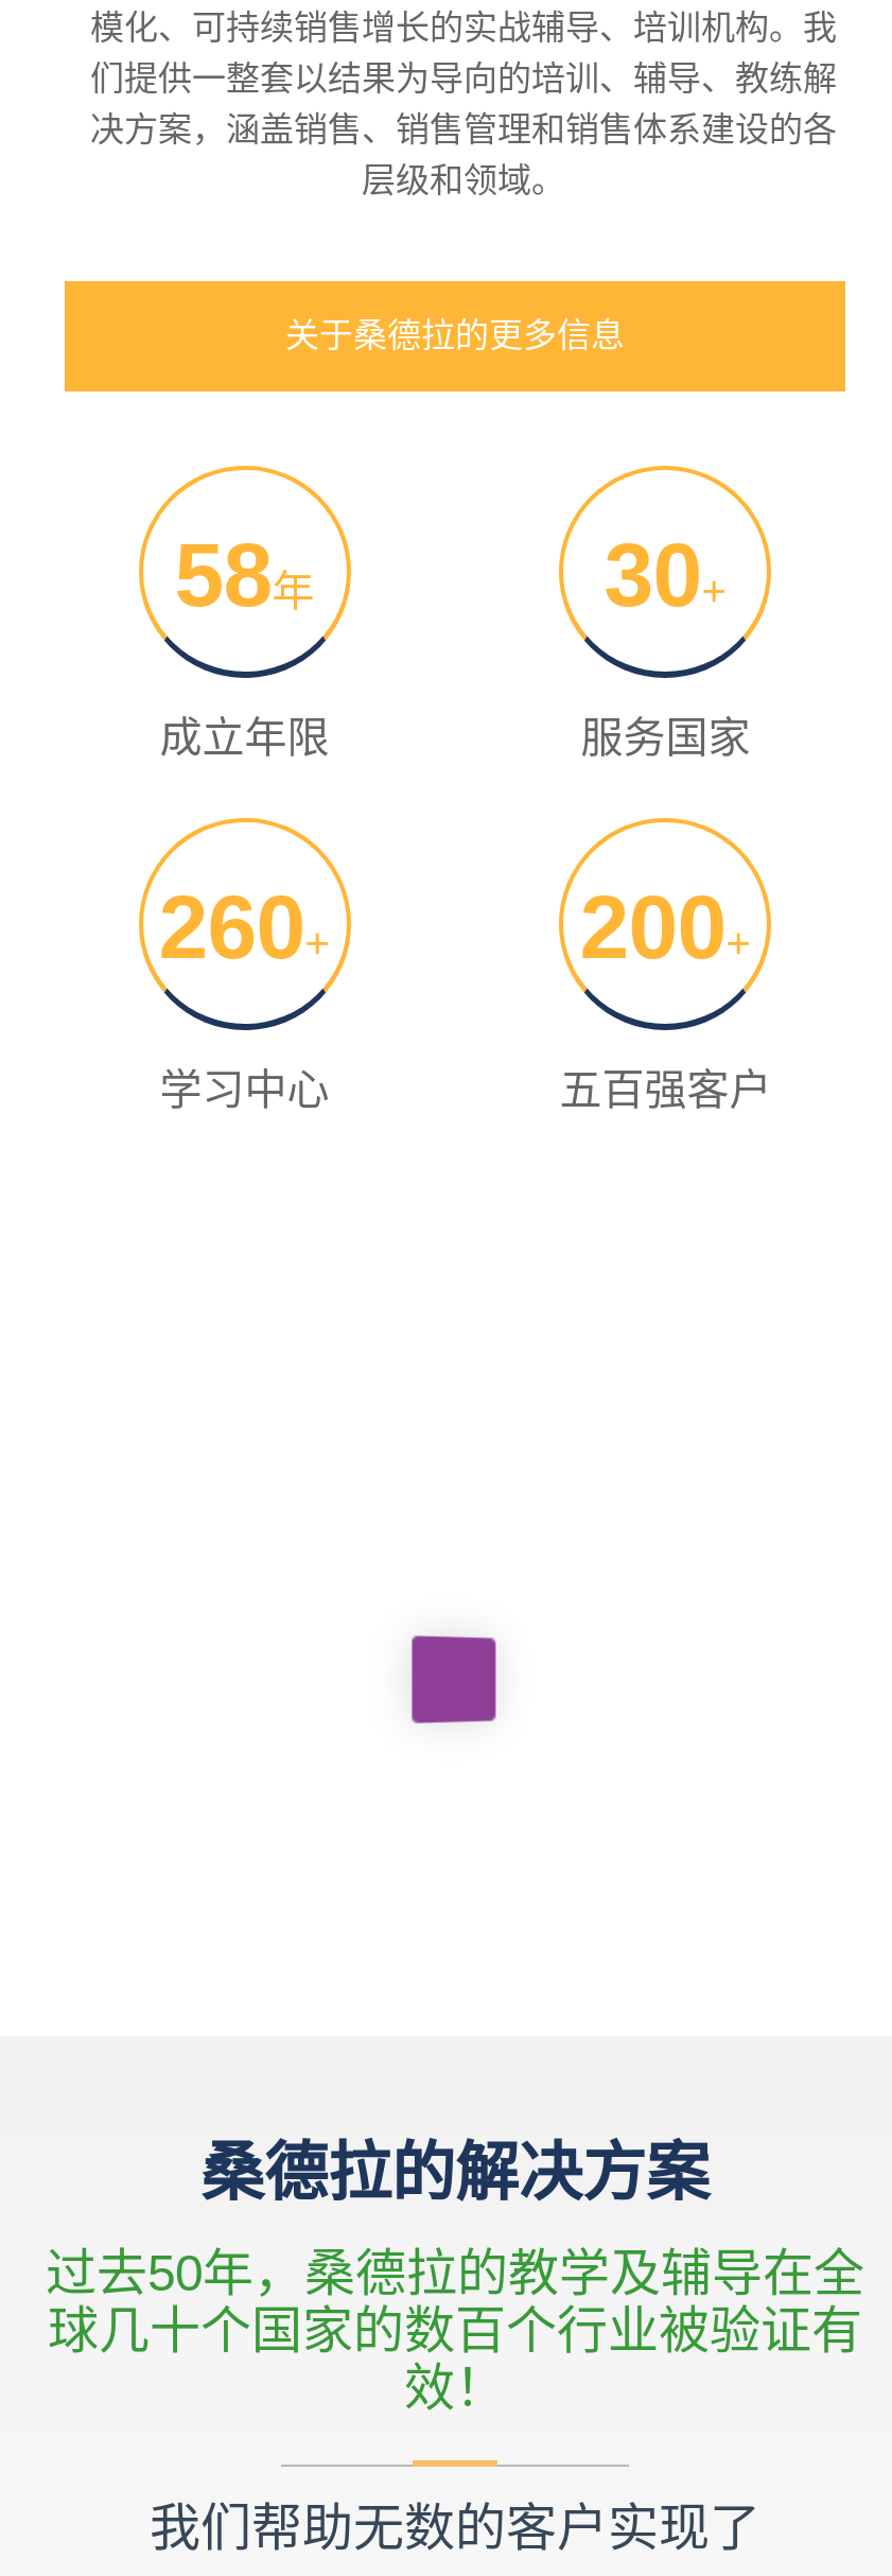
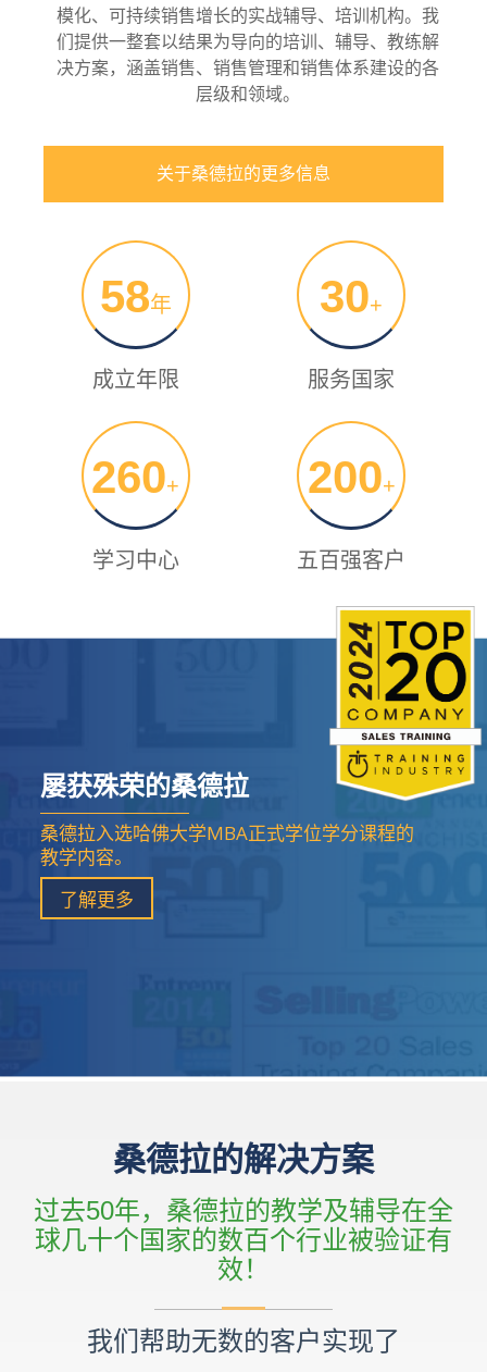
+ [image]
